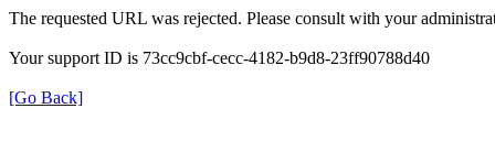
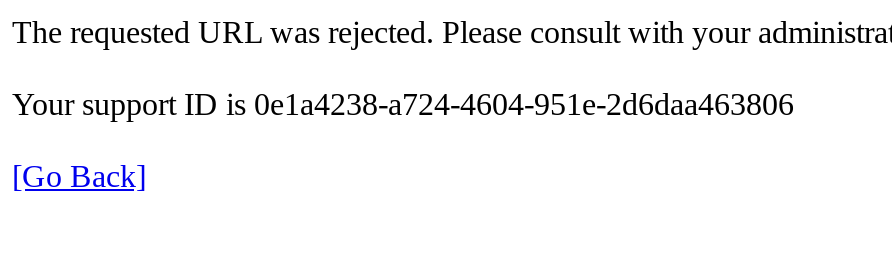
- Your support ID is 73cc9cbf-cecc-4182-b9d8-23ff90788d40
+ Your support ID is 0e1a4238-a724-4604-951e-2d6daa463806
